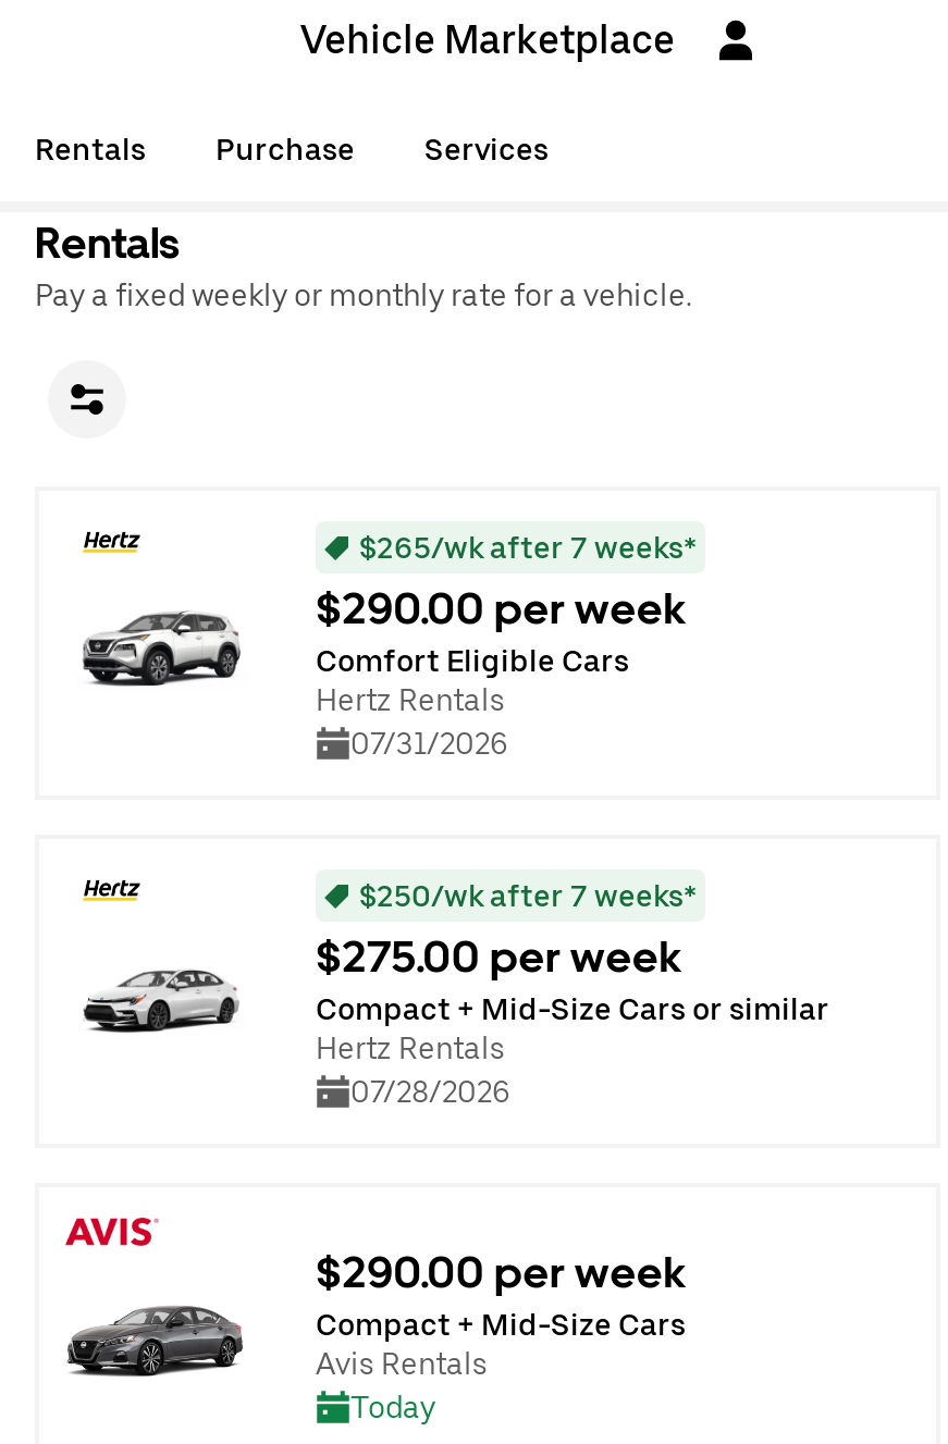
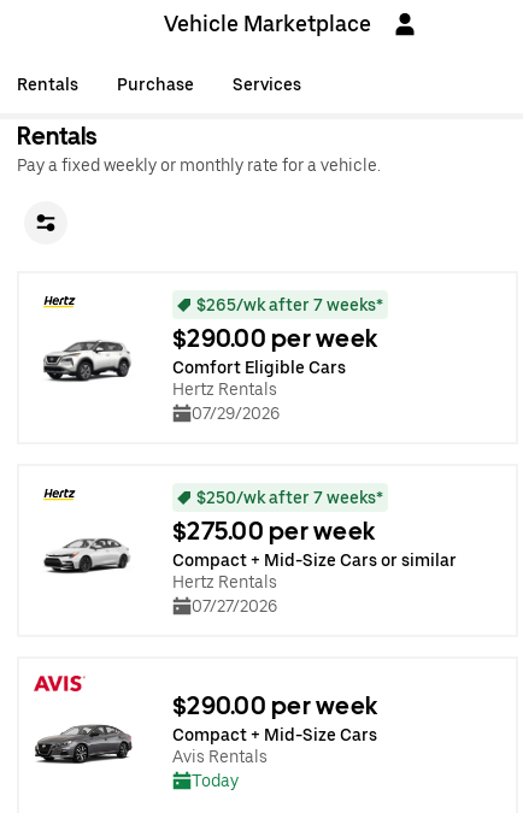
- 07/31/2026
+ 07/29/2026

- 07/28/2026
+ 07/27/2026
